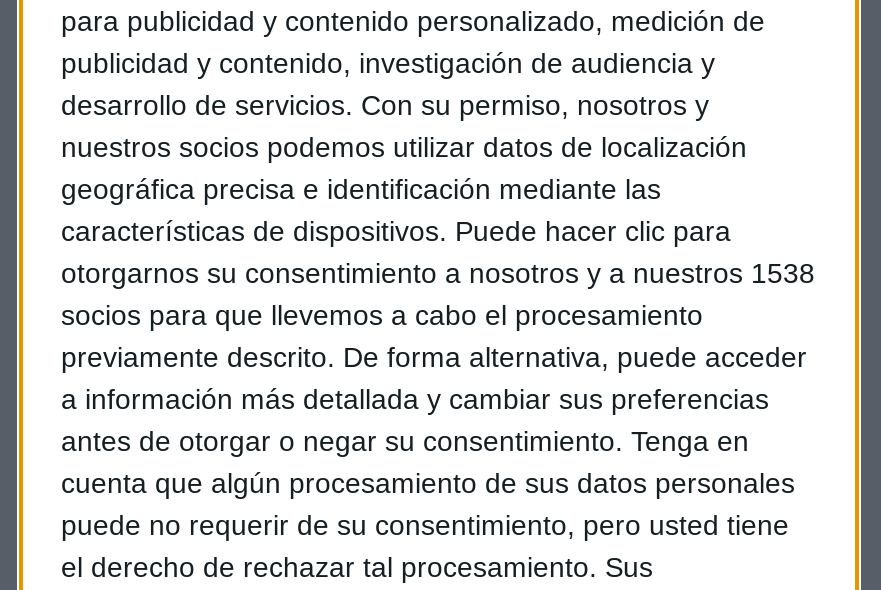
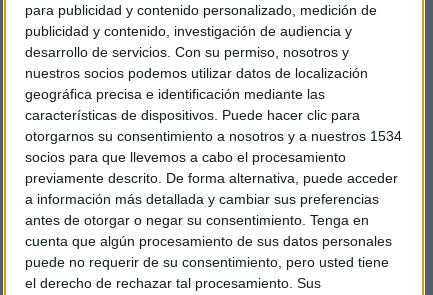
- otorgarnos su consentimiento a nosotros y a nuestros 1538
+ otorgarnos su consentimiento a nosotros y a nuestros 1534
